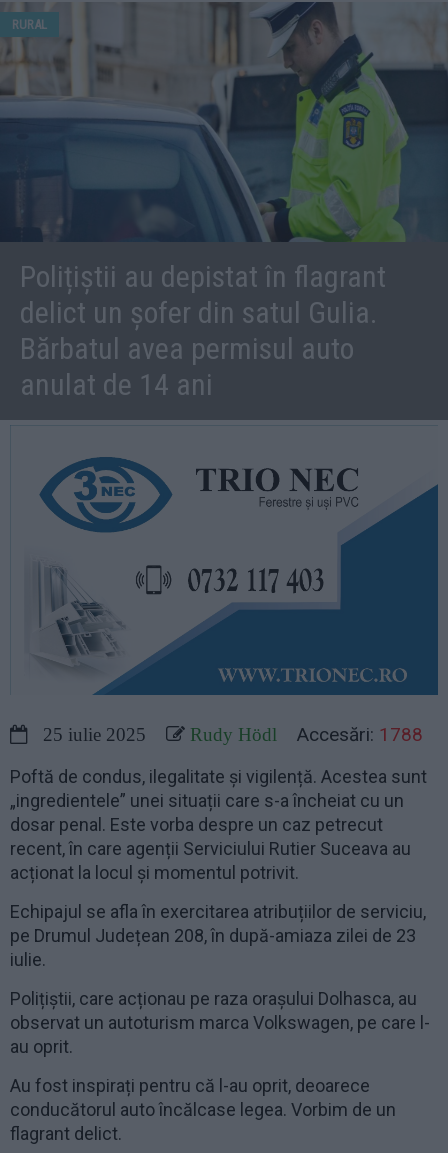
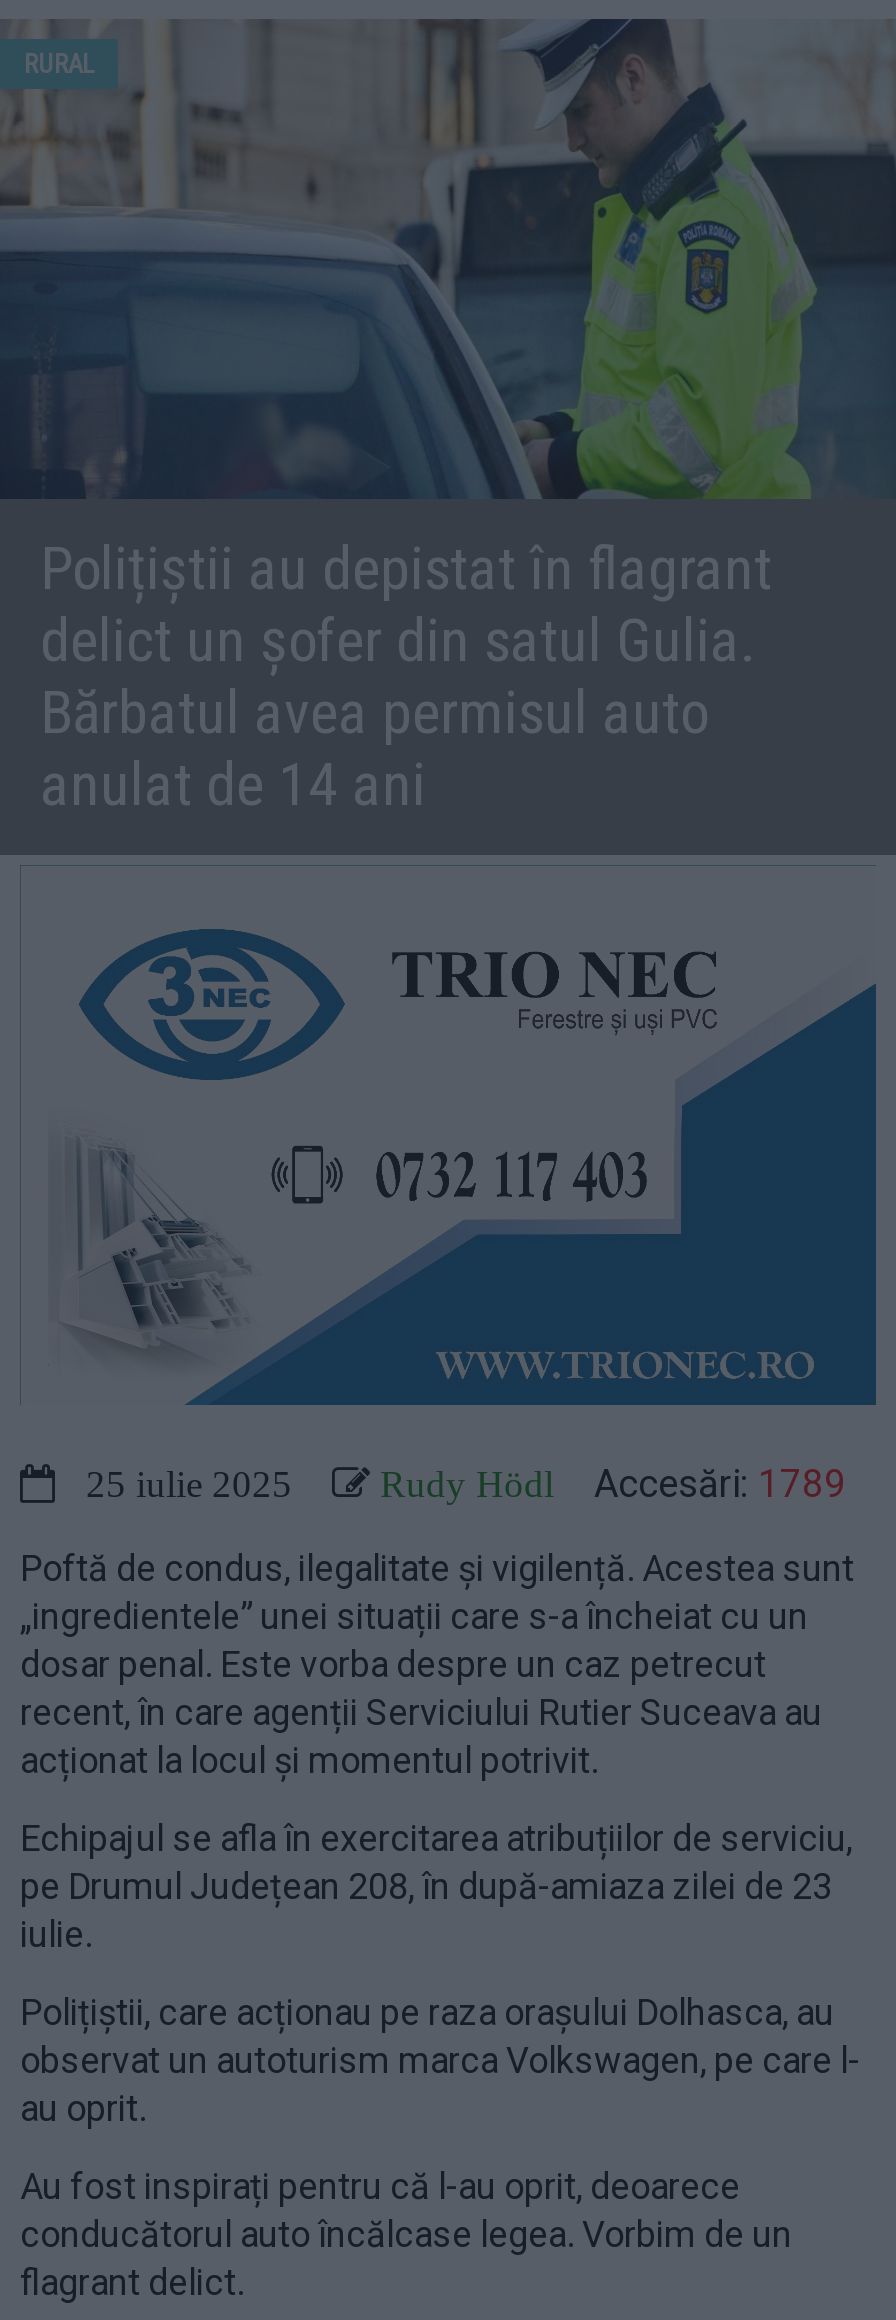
- Rudy Hödl Accesări: 1788
+ Rudy Hödl Accesări: 1789
